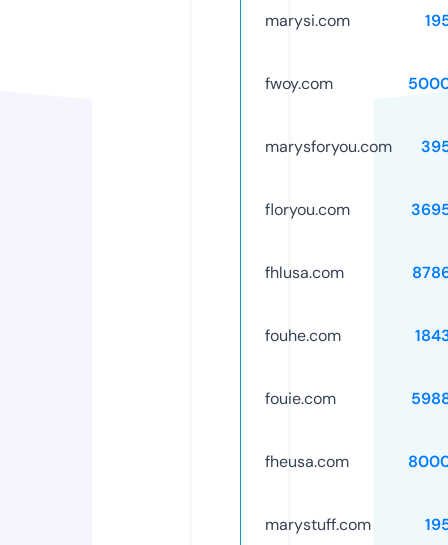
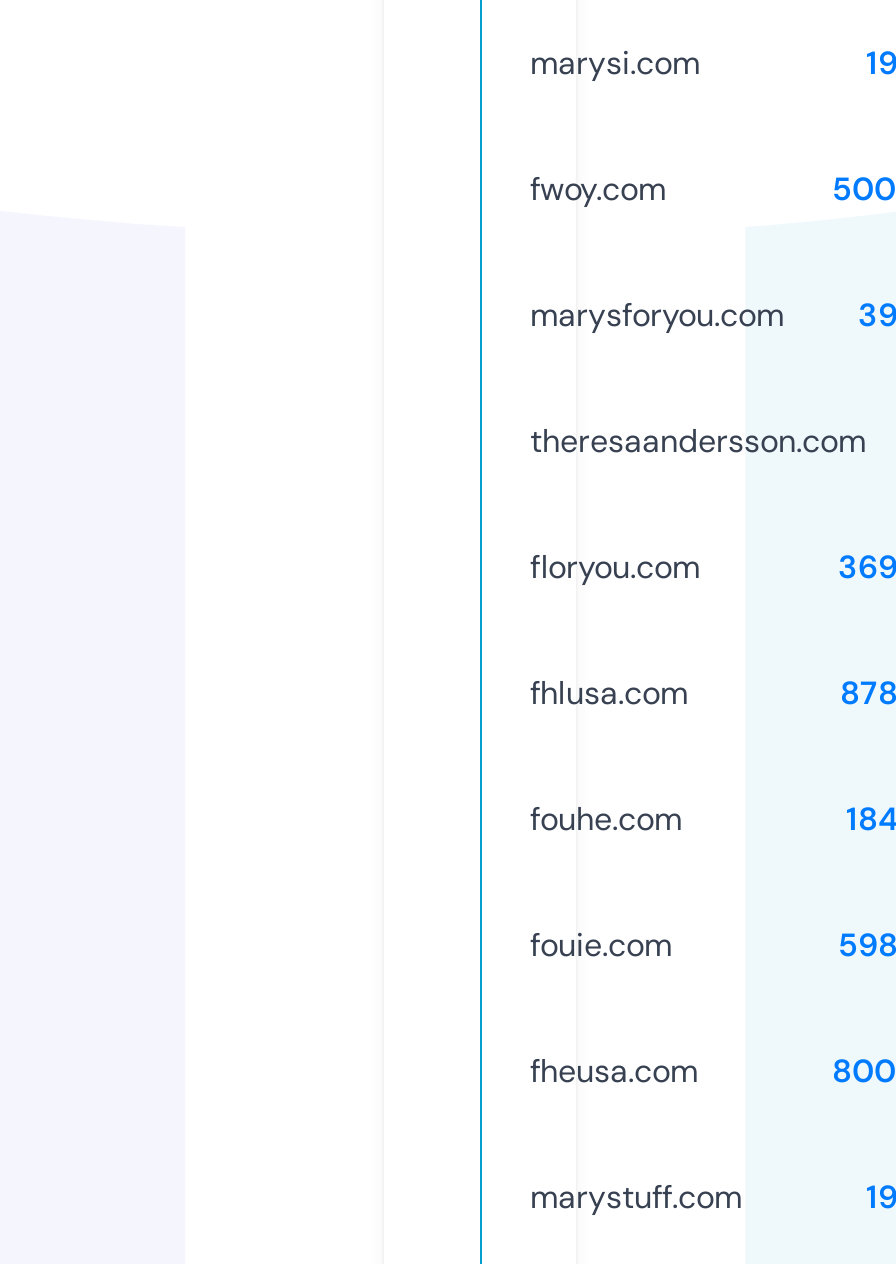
+ theresaandersson.com
